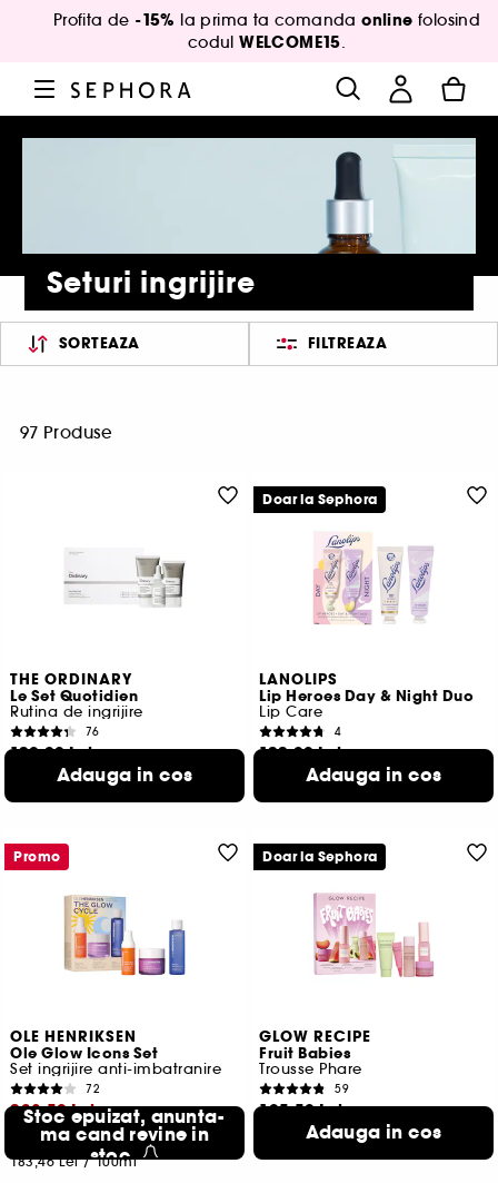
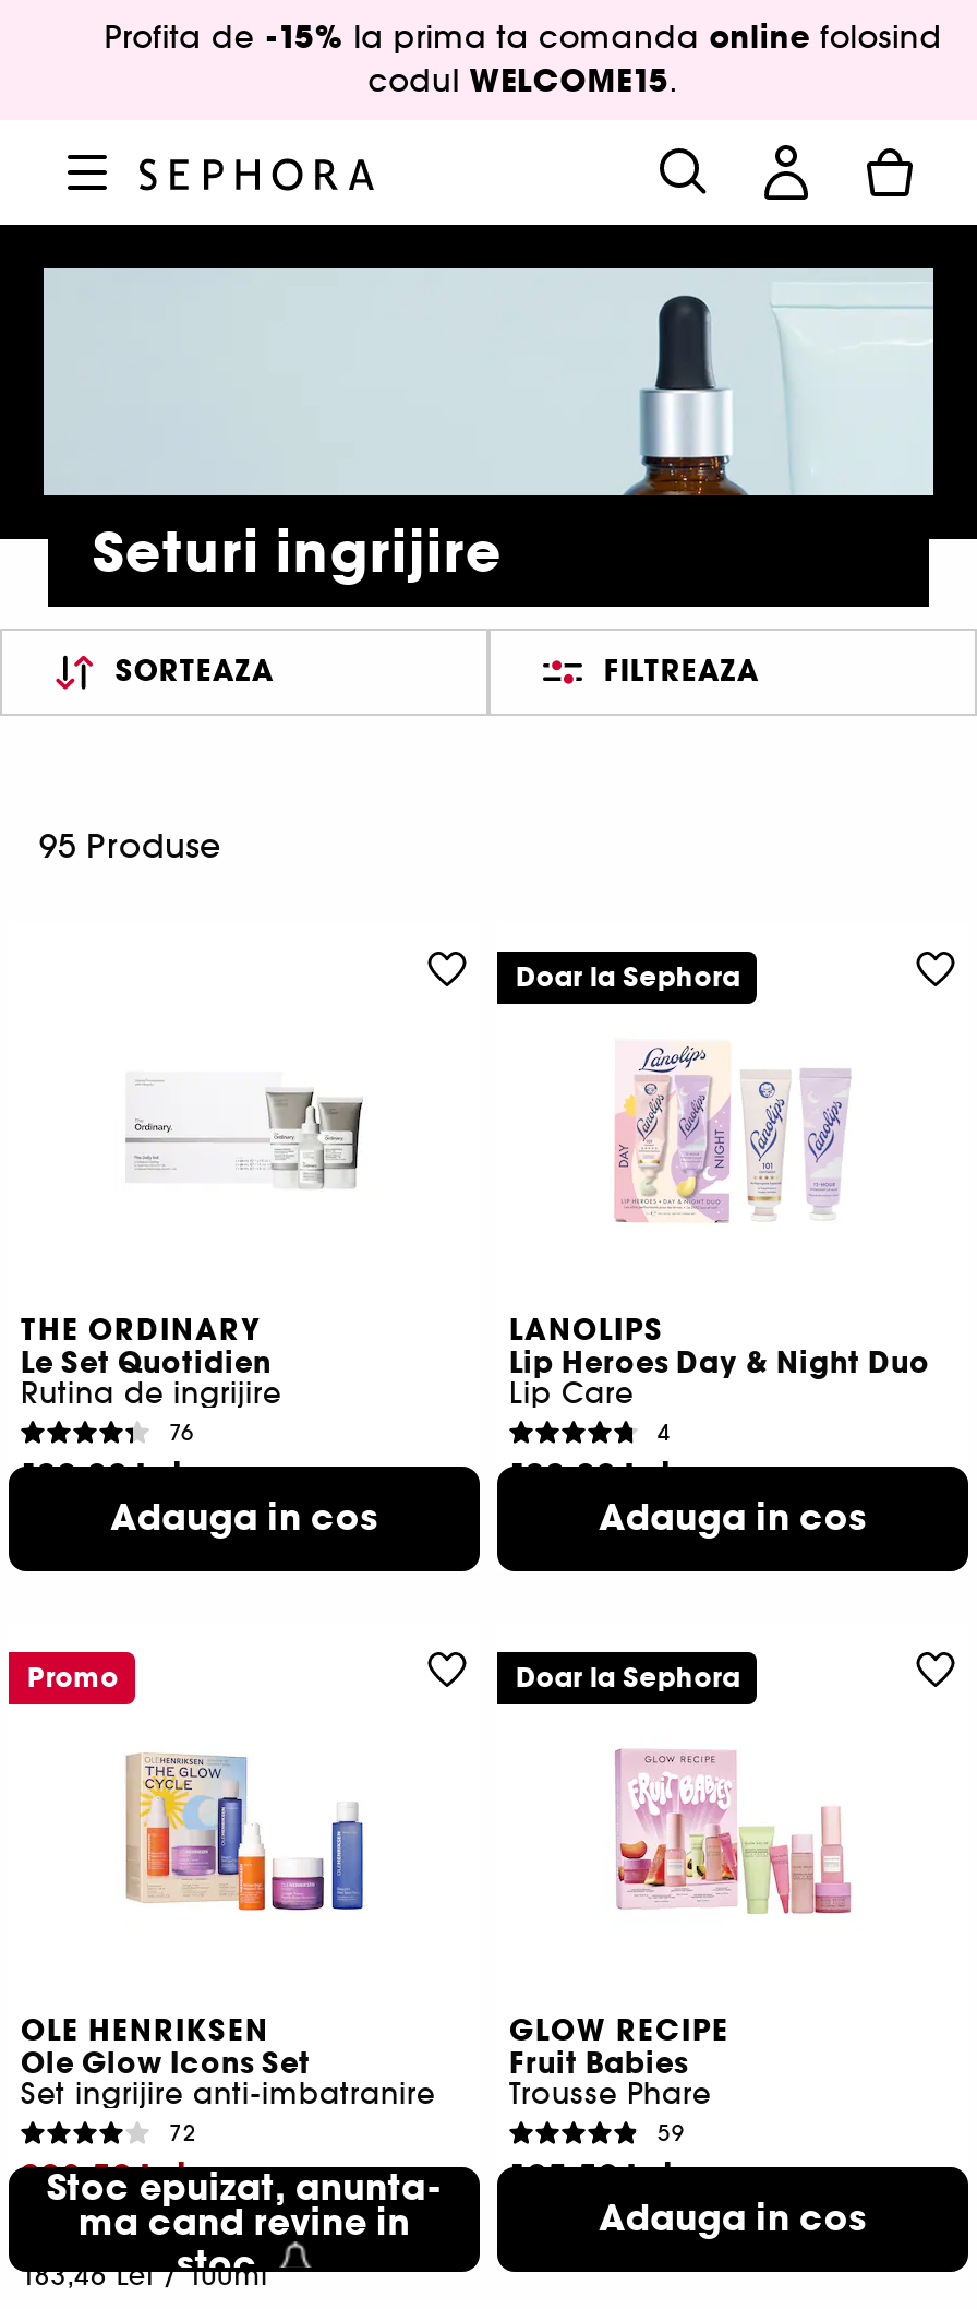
- 97 Produse
+ 95 Produse
